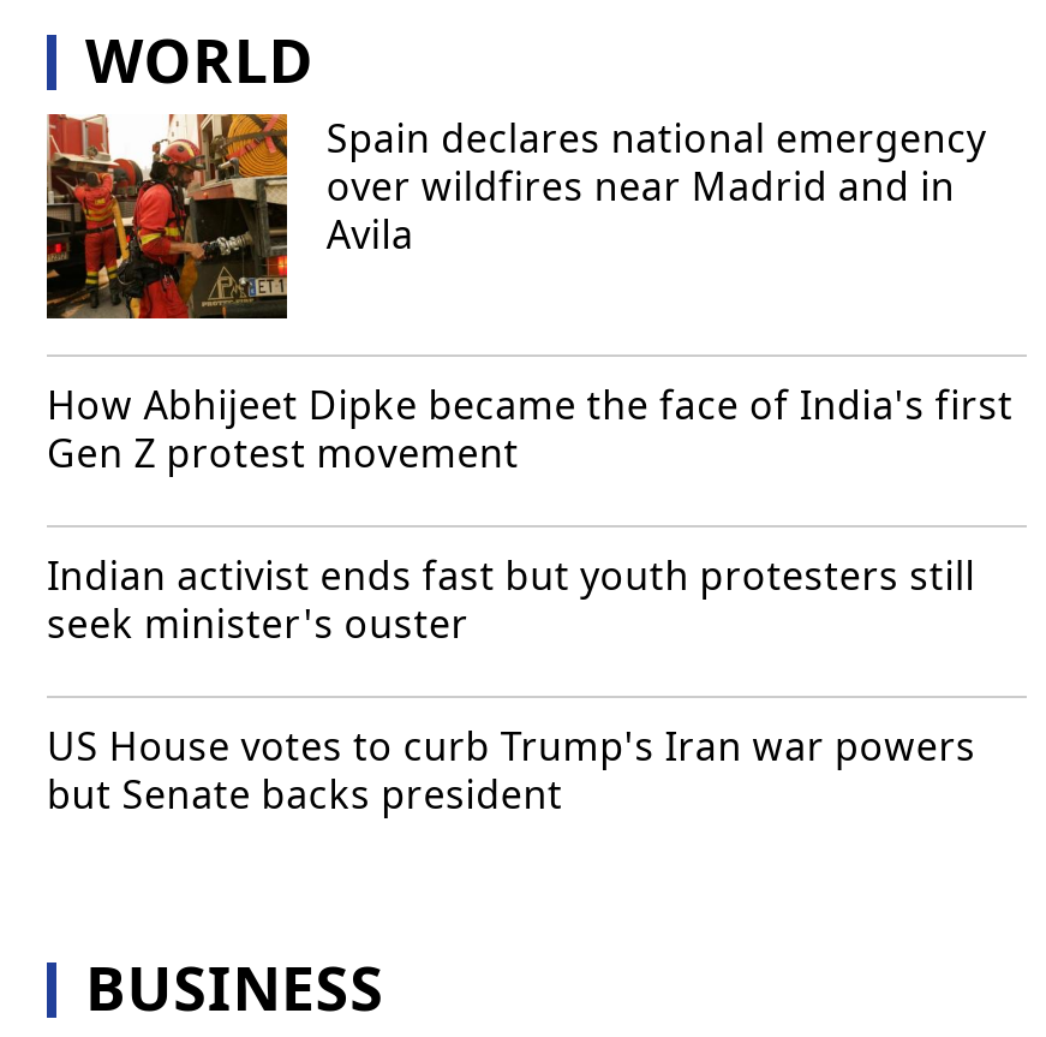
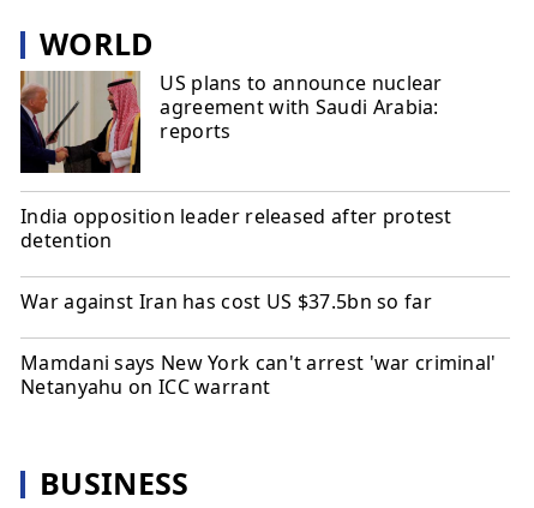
- [image]
- Spain declares national emergency
- over wildfires near Madrid and in
- Avila
+ [image]
+ US plans to announce nuclear
+ agreement with Saudi Arabia:
+ reports

- How Abhijeet Dipke became the face of India's first
- Gen Z protest movement
+ India opposition leader released after protest
+ detention

- Indian activist ends fast but youth protesters still
- seek minister's ouster
+ War against Iran has cost US $37.5bn so far

- US House votes to curb Trump's Iran war powers
- but Senate backs president
+ Mamdani says New York can't arrest 'war criminal'
+ Netanyahu on ICC warrant
